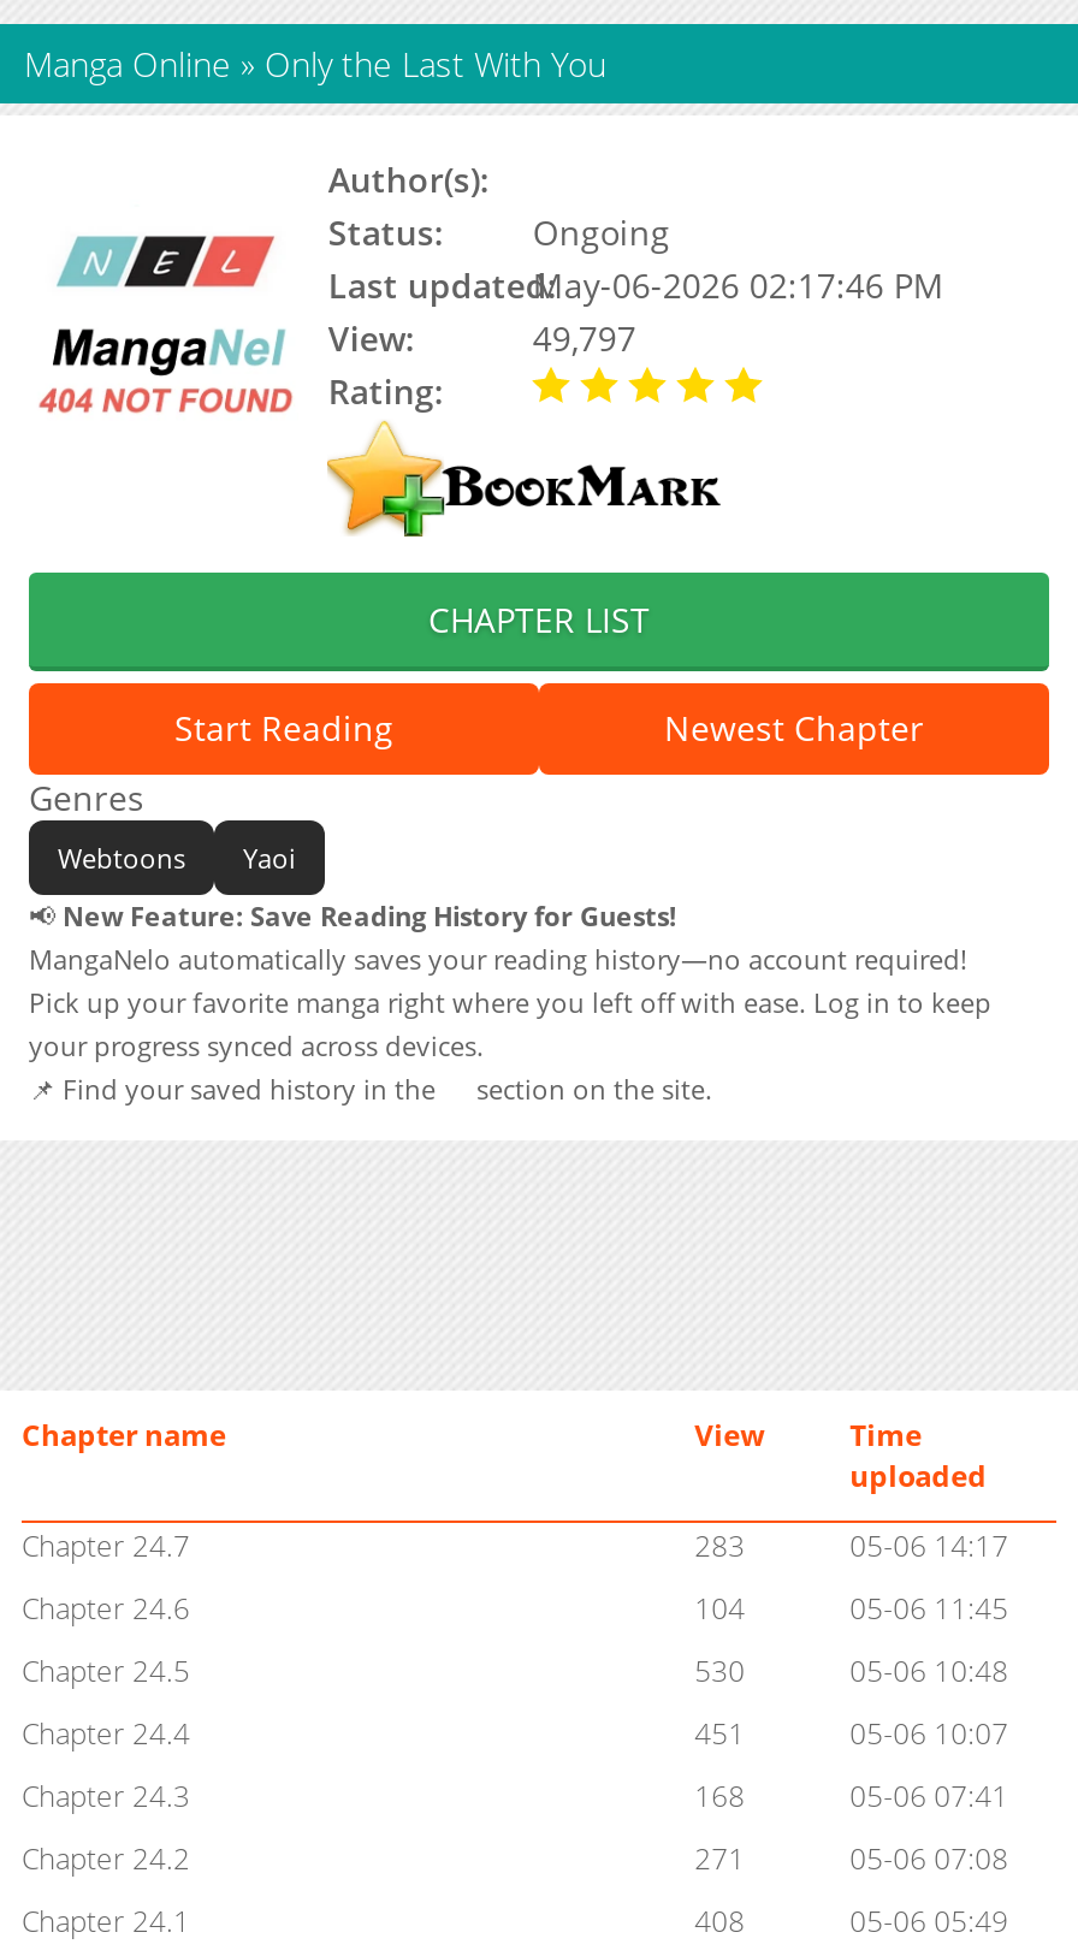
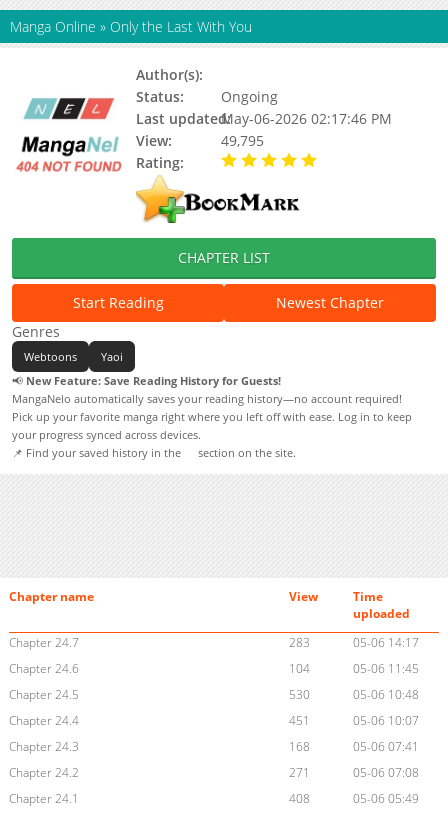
- 49,797
+ 49,795
